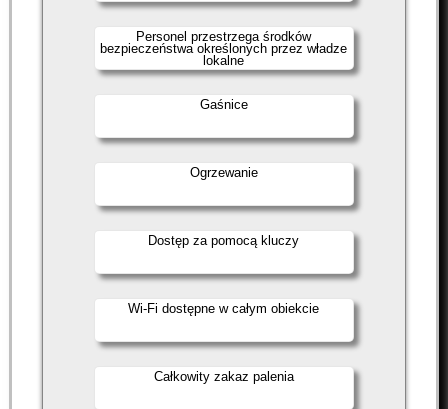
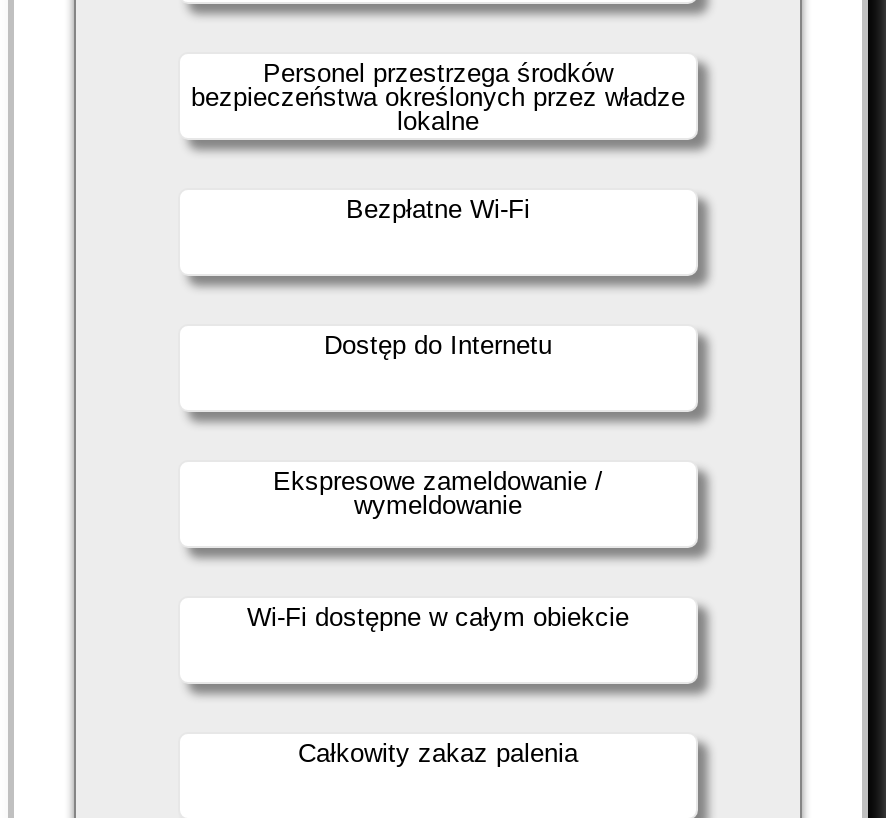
- Gaśnice
+ Bezpłatne Wi-Fi

- Ogrzewanie
+ Dostęp do Internetu

- Dostęp za pomocą kluczy
+ Ekspresowe zameldowanie /
+ wymeldowanie
